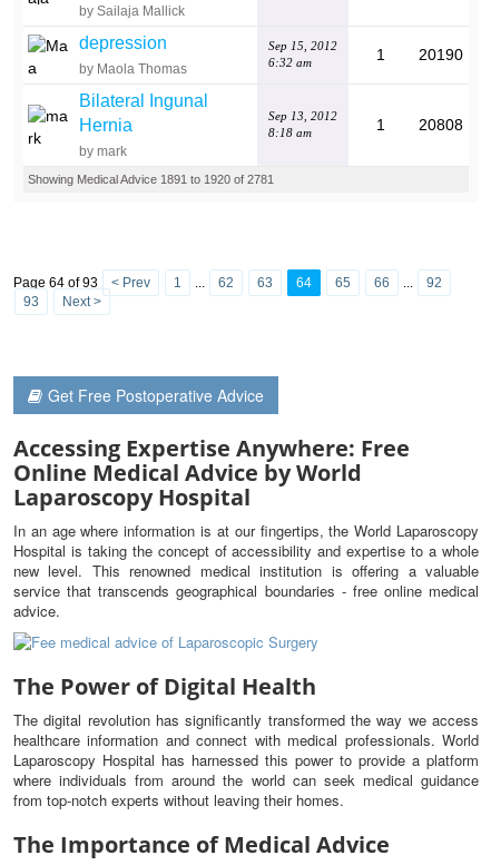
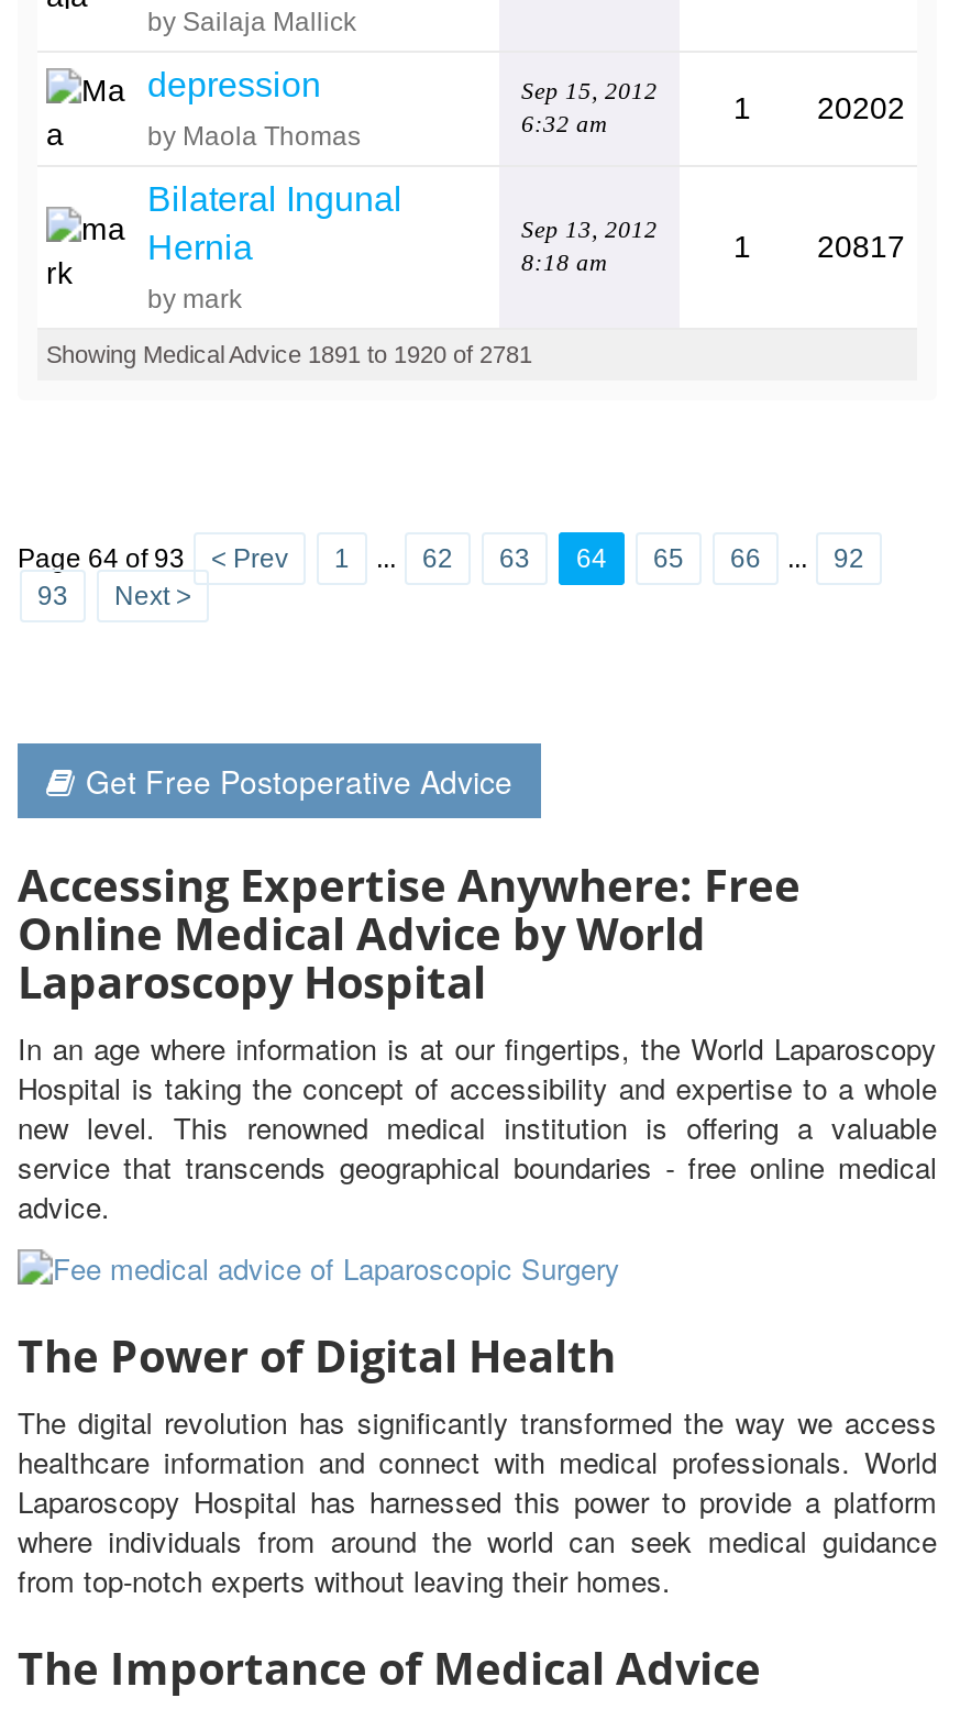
- 1 20190
+ 1 20202

- 1 20808
+ 1 20817
